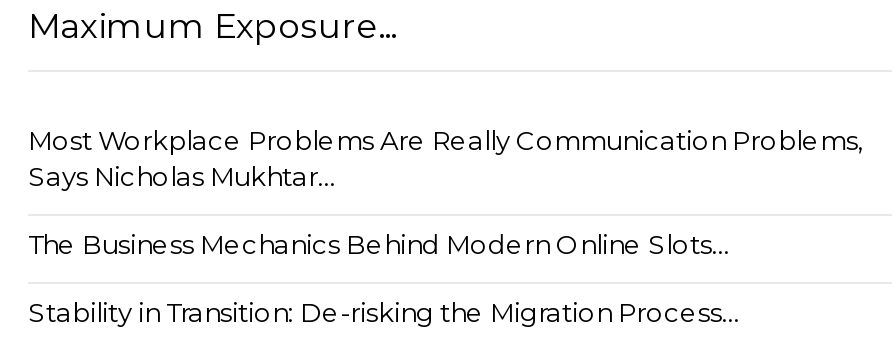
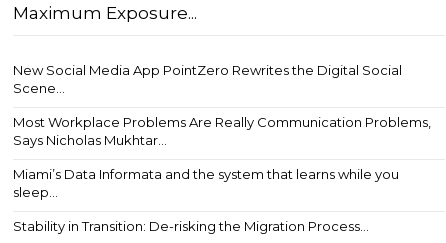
+ New Social Media App PointZero Rewrites the Digital Social
+ Scene...

- The Business Mechanics Behind Modern Online Slots...
+ Miami’s Data Informata and the system that learns while you
+ sleep...
